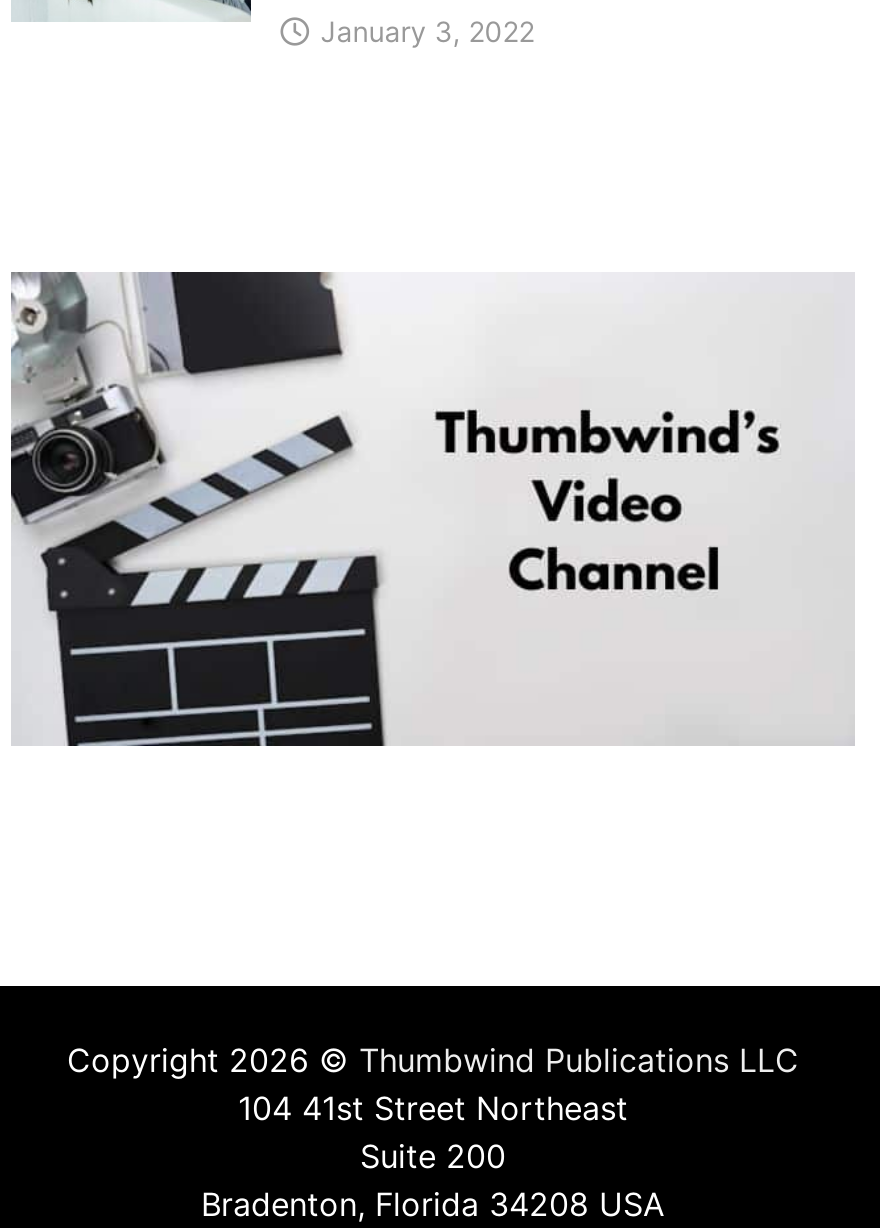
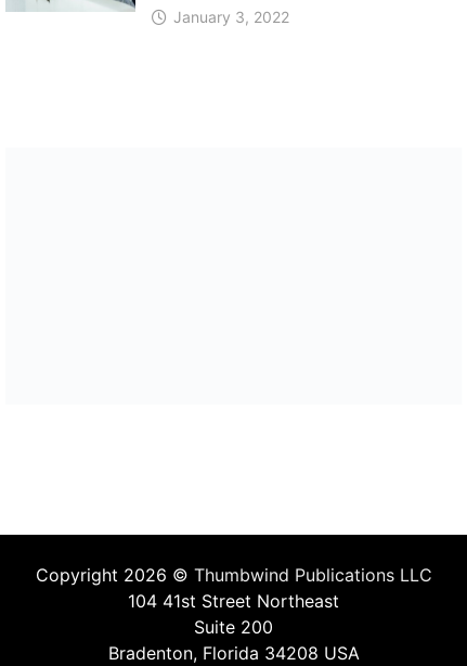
- [image]
